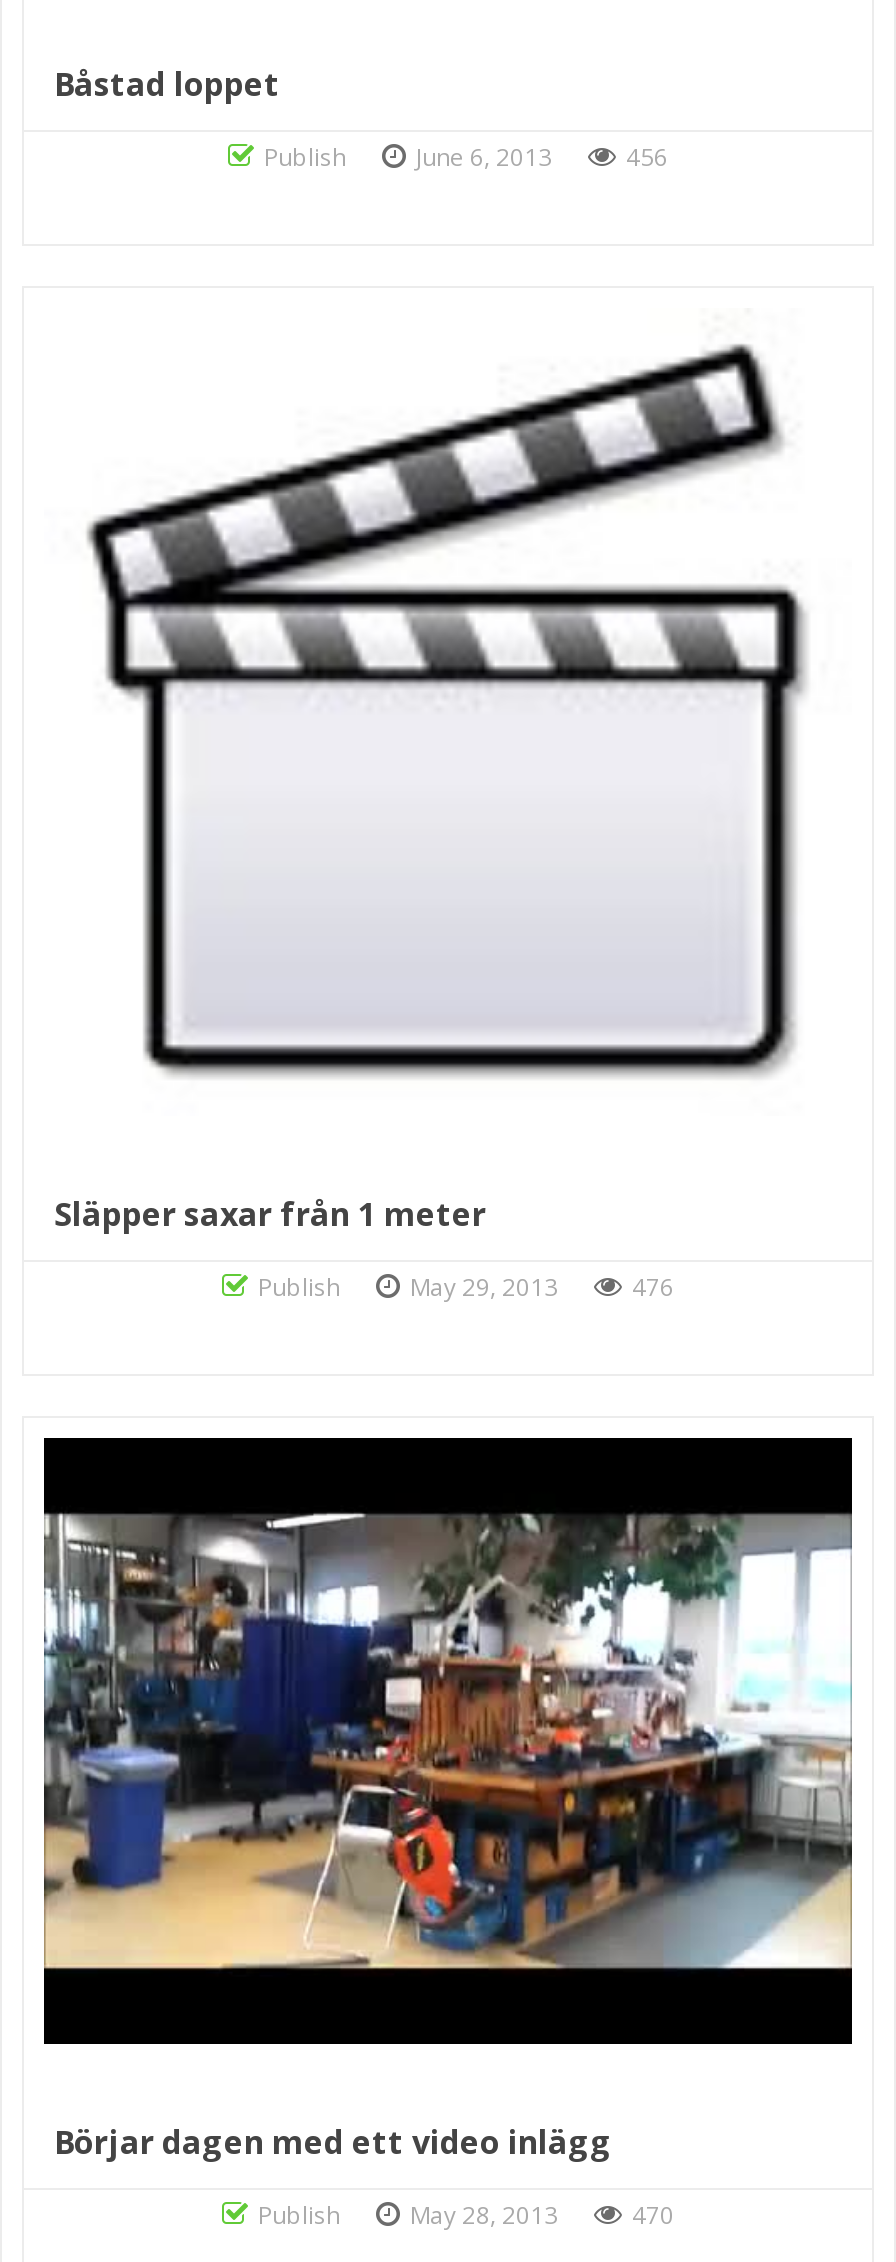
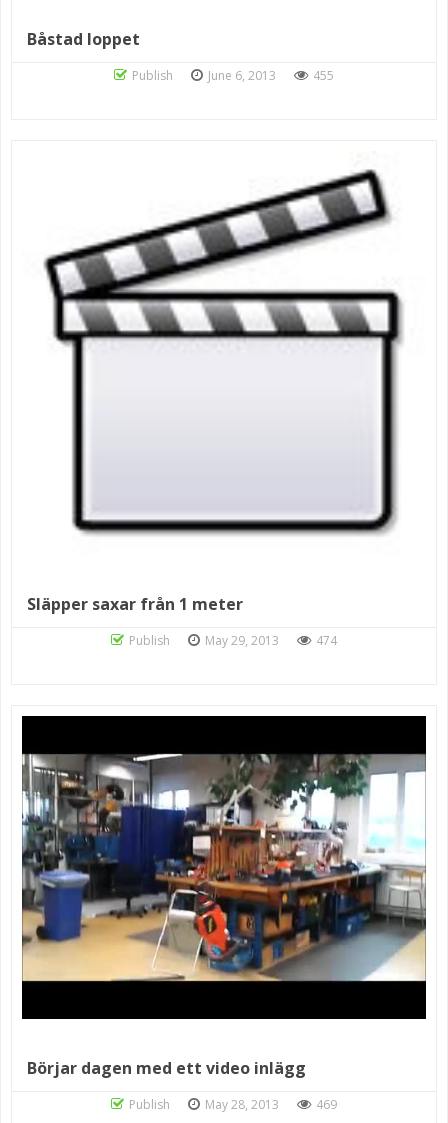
- 456
+ 455

- 476
+ 474

- 470
+ 469
